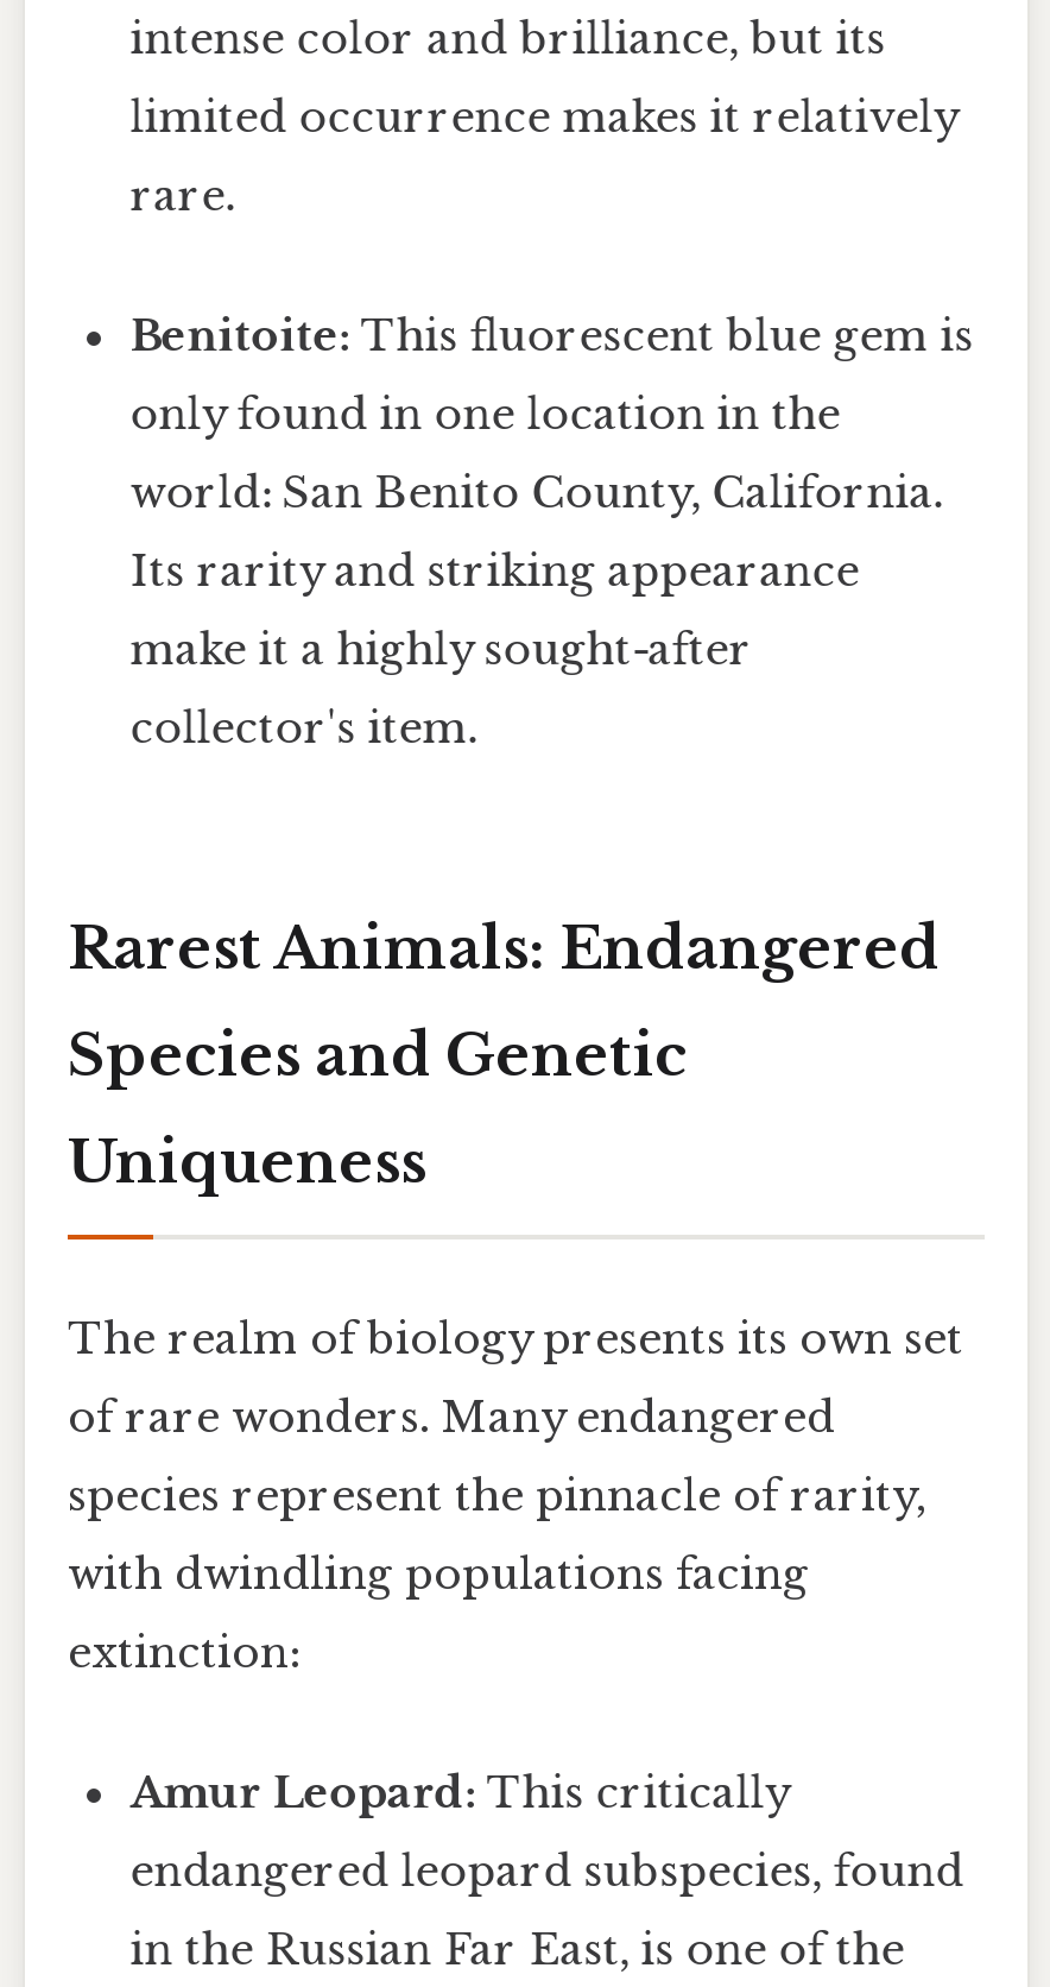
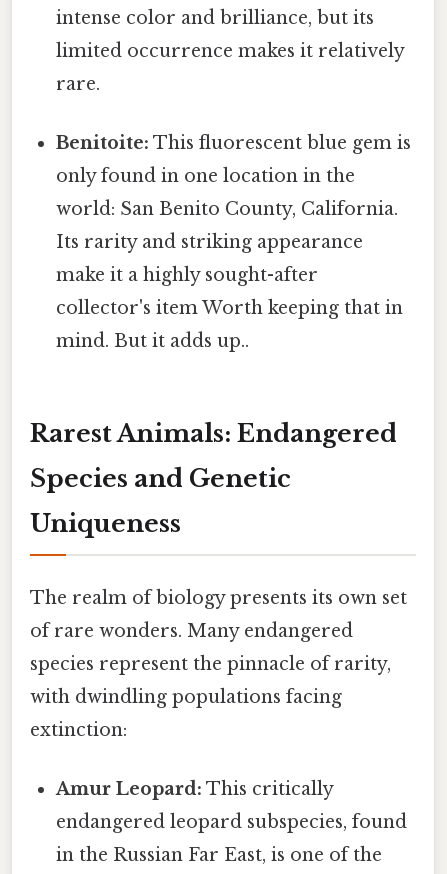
- collector's item.
+ collector's item Worth keeping that in
+ mind. But it adds up..
